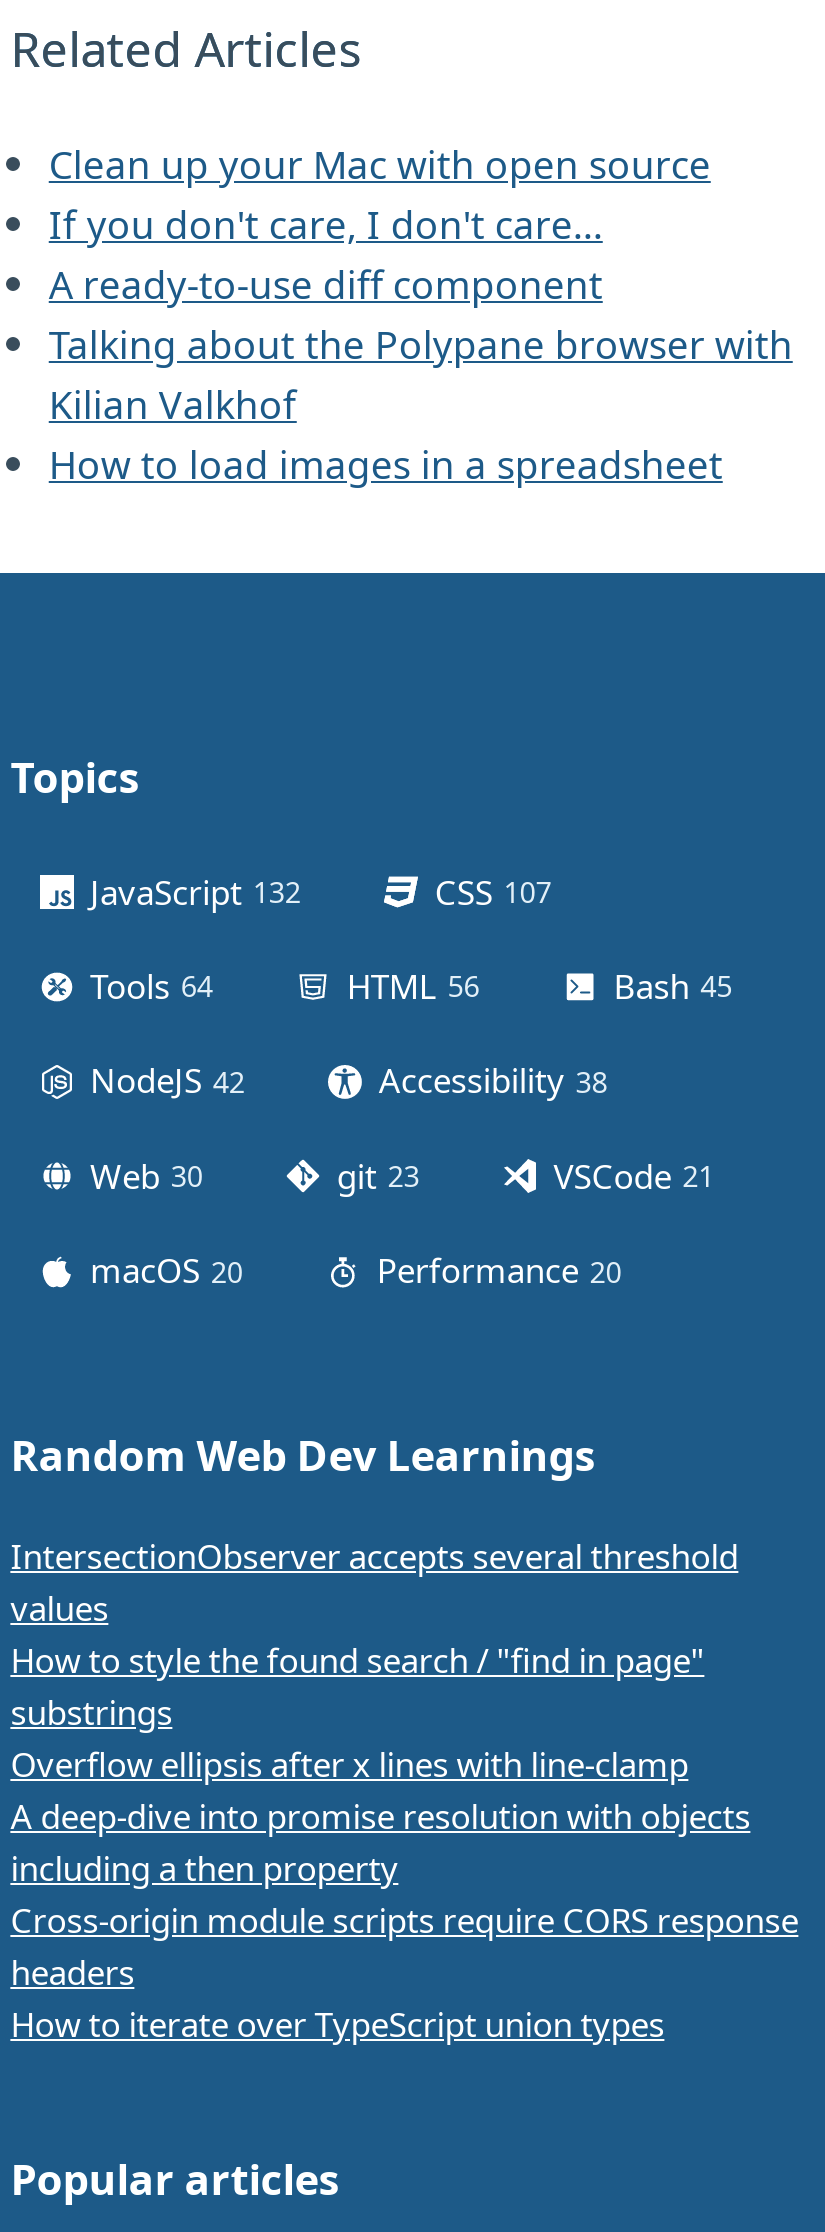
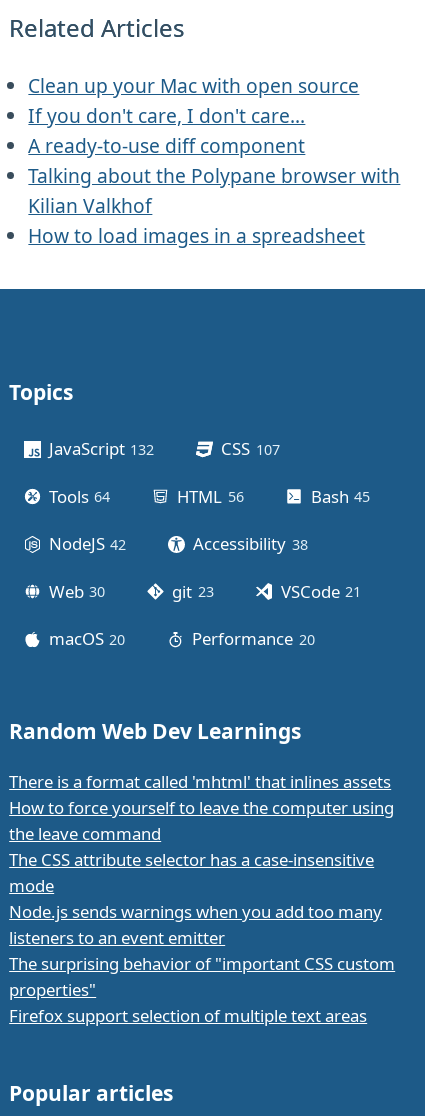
- IntersectionObserver accepts several threshold
- values
- How to style the found search / "find in page"
- substrings
- Overflow ellipsis after x lines with line-clamp
- A deep-dive into promise resolution with objects
- including a then property
- Cross-origin module scripts require CORS response
- headers
- How to iterate over TypeScript union types
+ There is a format called 'mhtml' that inlines assets
+ How to force yourself to leave the computer using
+ the leave command
+ The CSS attribute selector has a case-insensitive
+ mode
+ Node.js sends warnings when you add too many
+ listeners to an event emitter
+ The surprising behavior of "important CSS custom
+ properties"
+ Firefox support selection of multiple text areas
